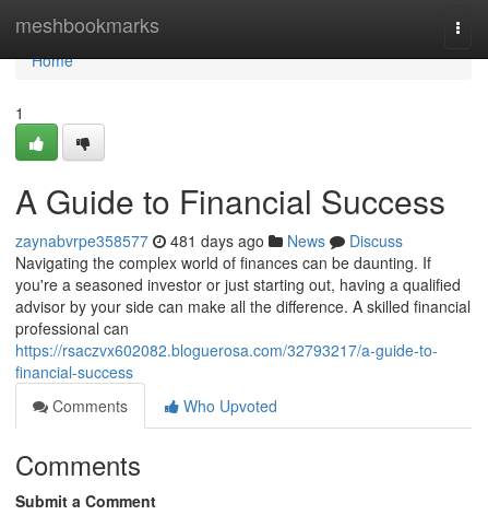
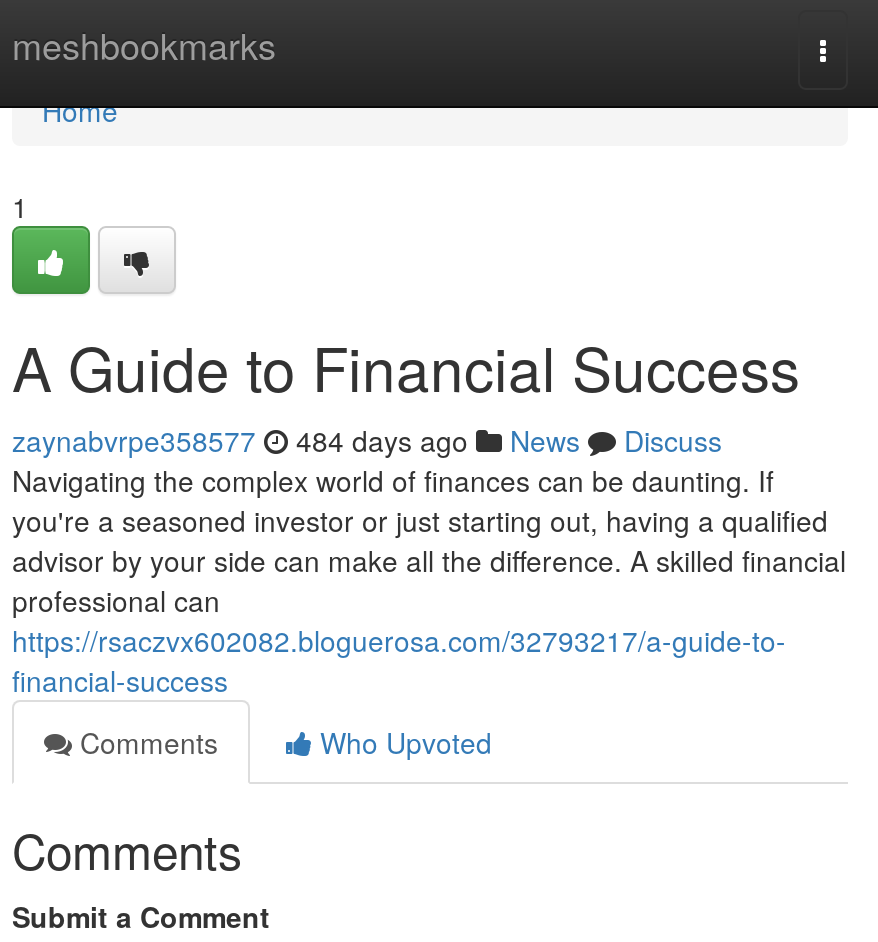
- zaynabvrpe358577 481 days ago News Discuss
+ zaynabvrpe358577 484 days ago News Discuss
